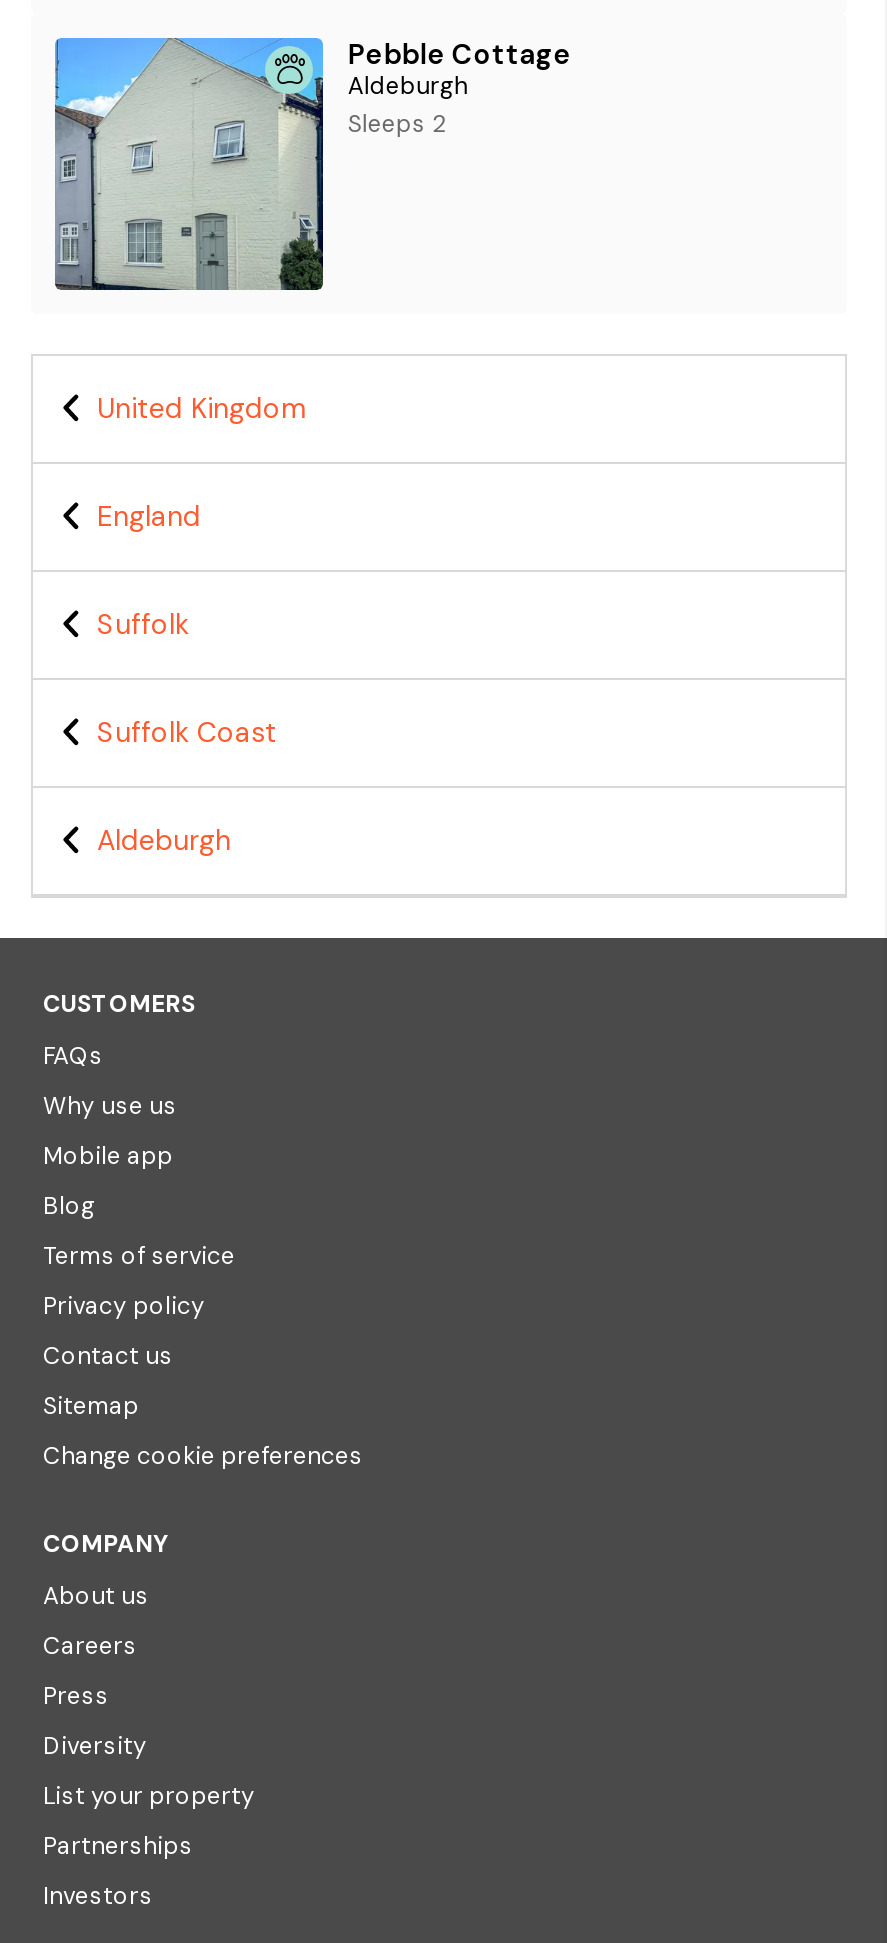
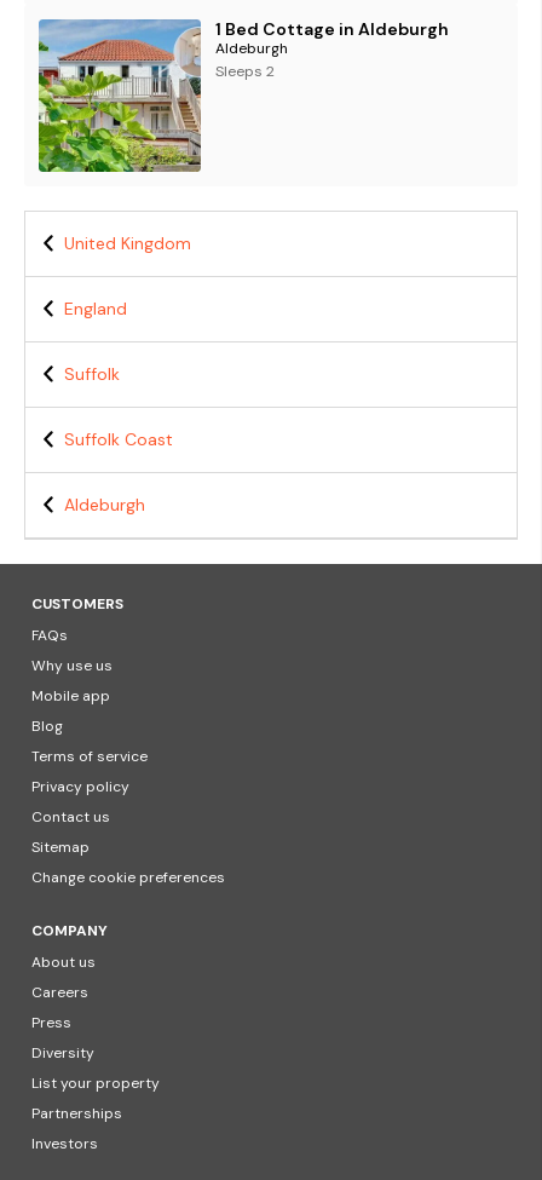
- [image]
- Pebble Cottage
+ [image]
+ 1 Bed Cottage in Aldeburgh
